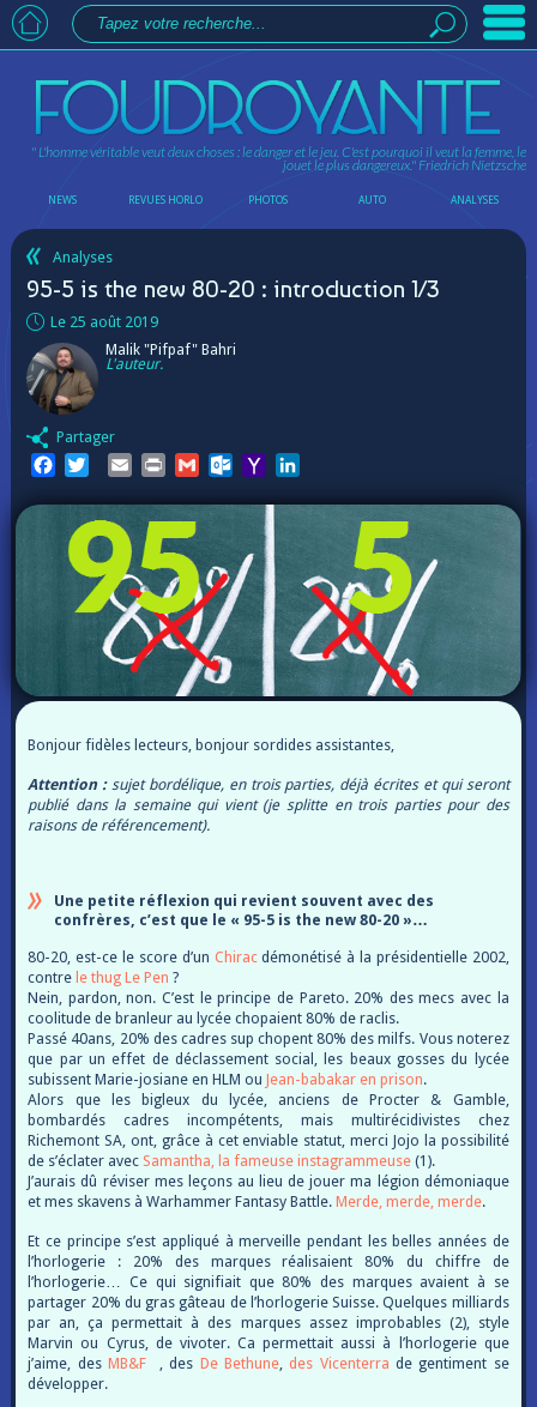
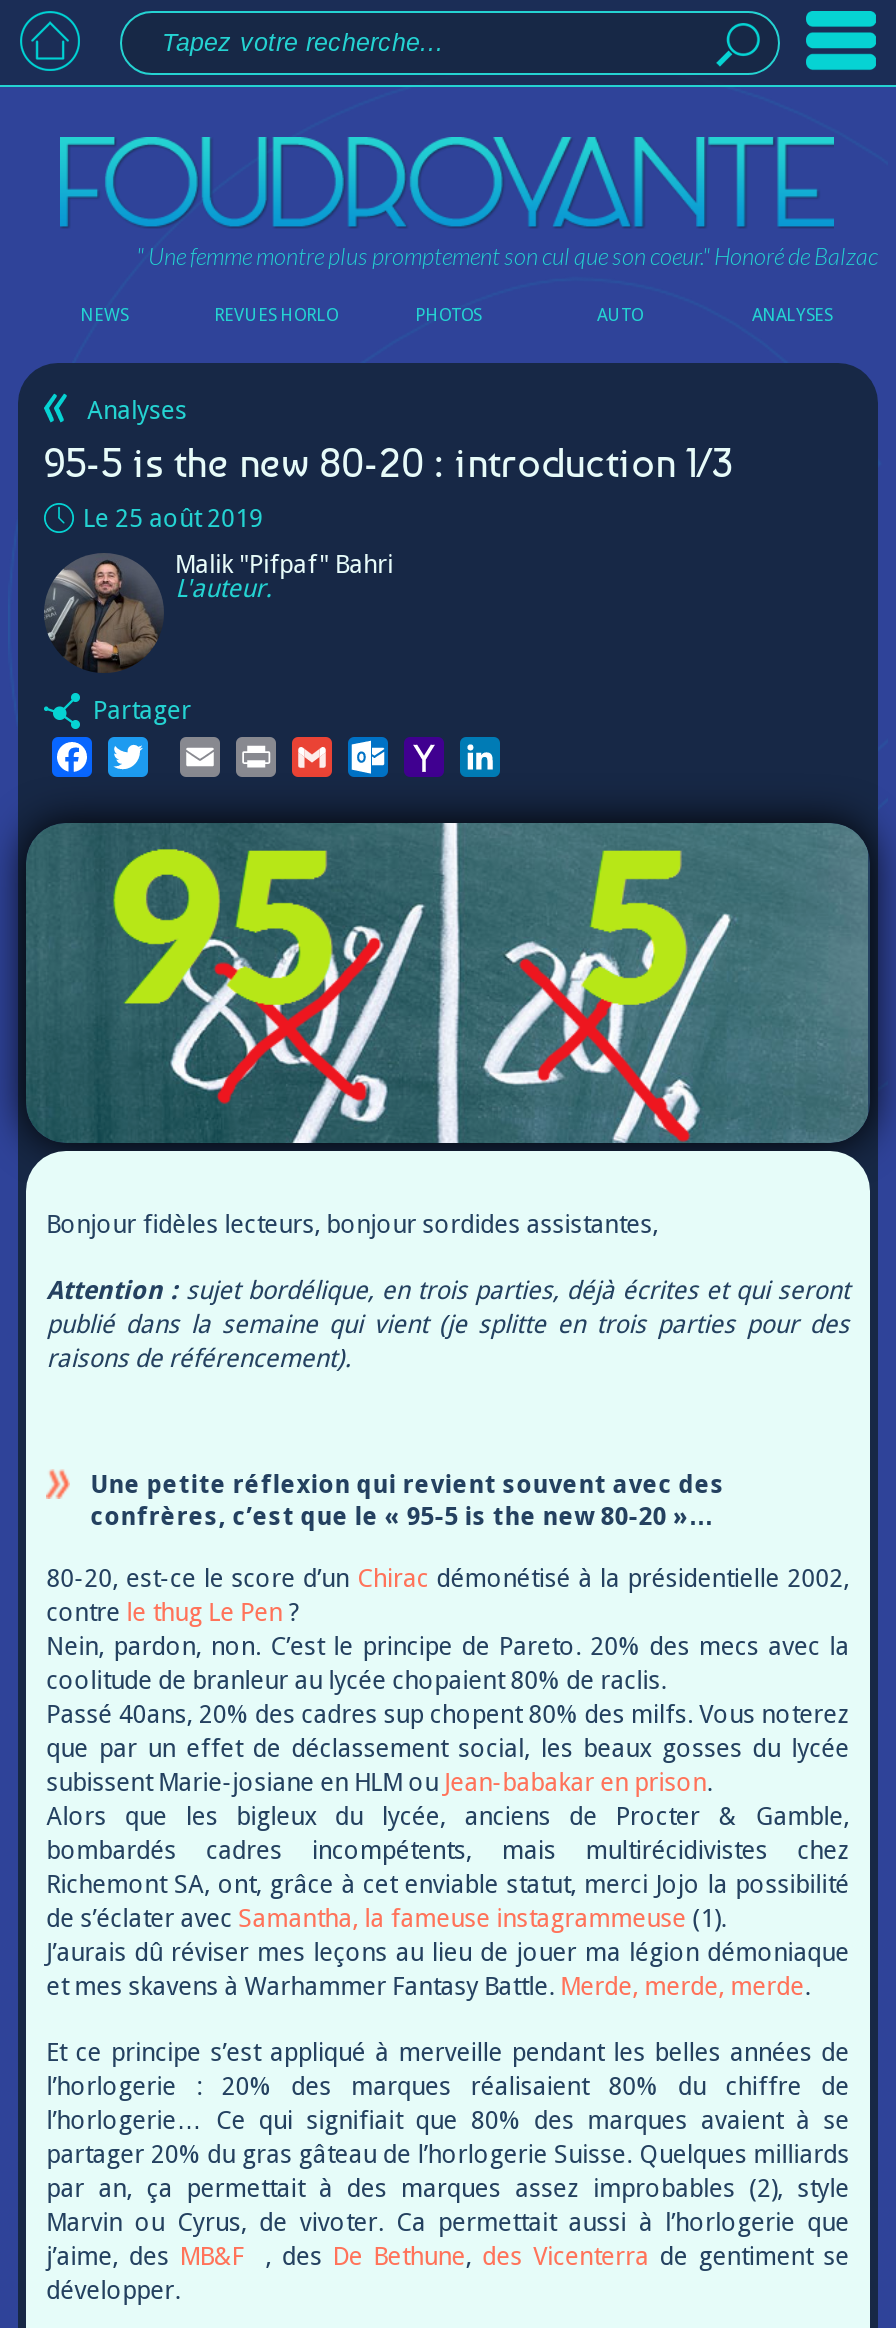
- " L'homme véritable veut deux choses : le danger et le jeu. C'est pourquoi il veut la femme, le
- jouet le plus dangereux."Friedrich Nietzsche
+ " Une femme montre plus promptement son cul que son coeur."Honoré de Balzac
